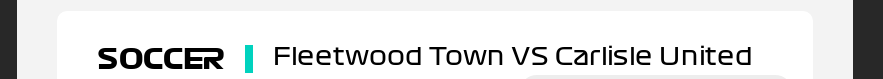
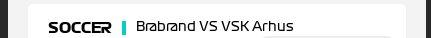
- Fleetwood Town VS Carlisle United
+ Brabrand VS VSK Arhus
